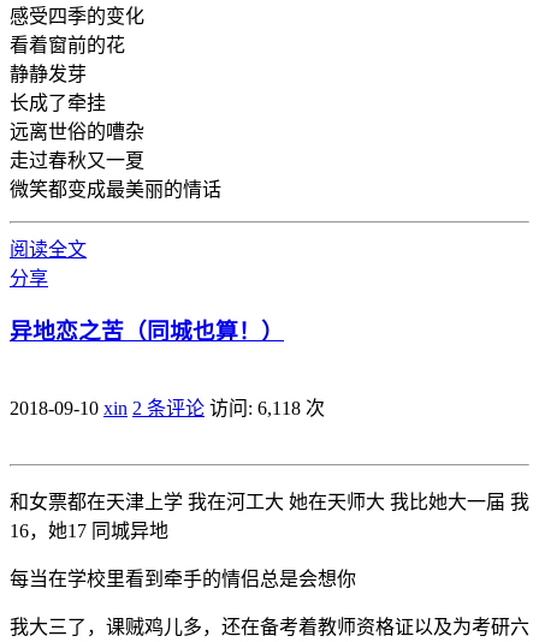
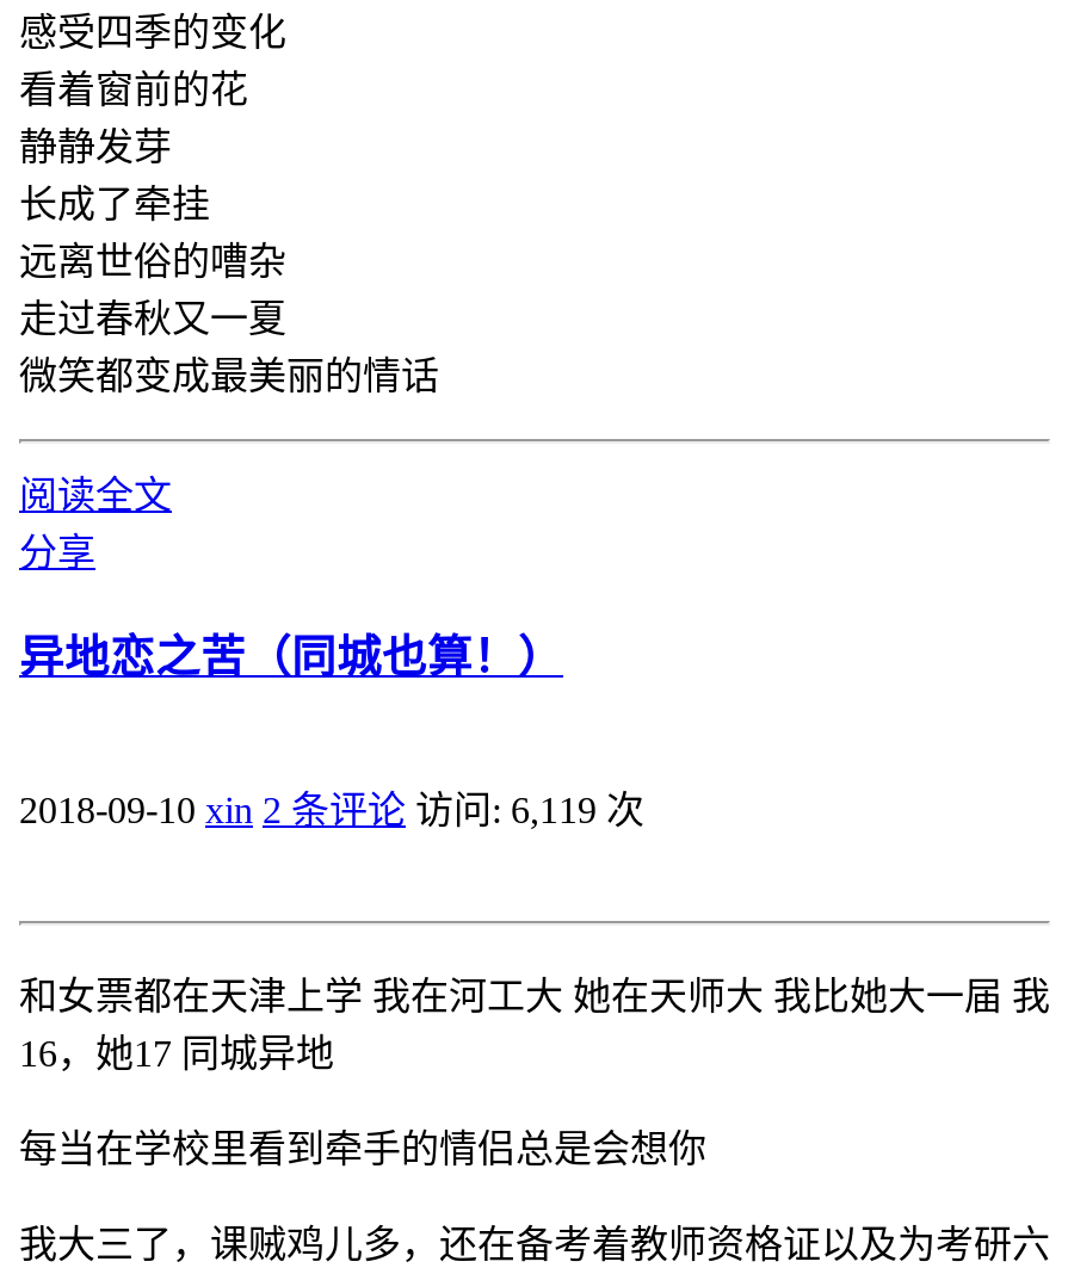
- 2018-09-10 xin 2 条评论 访问: 6,118 次
+ 2018-09-10 xin 2 条评论 访问: 6,119 次
